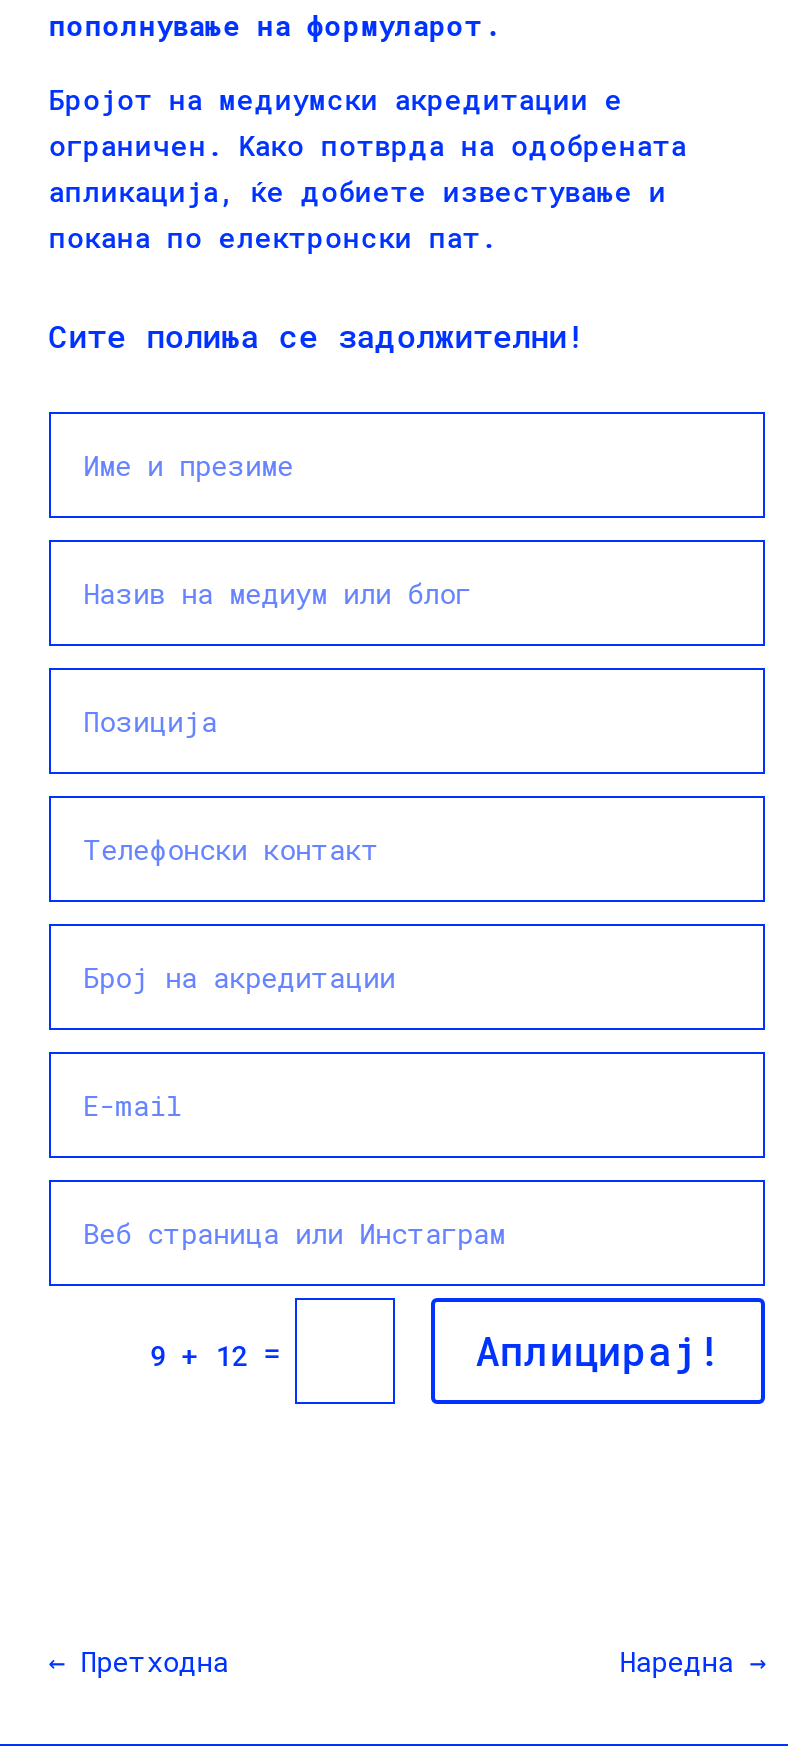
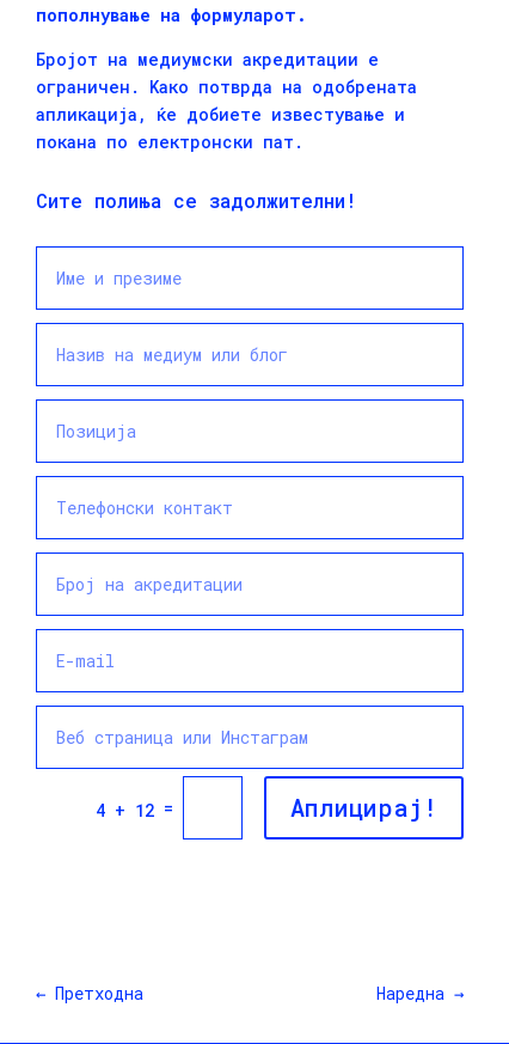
- 9 + 12 =
+ 4 + 12 =
